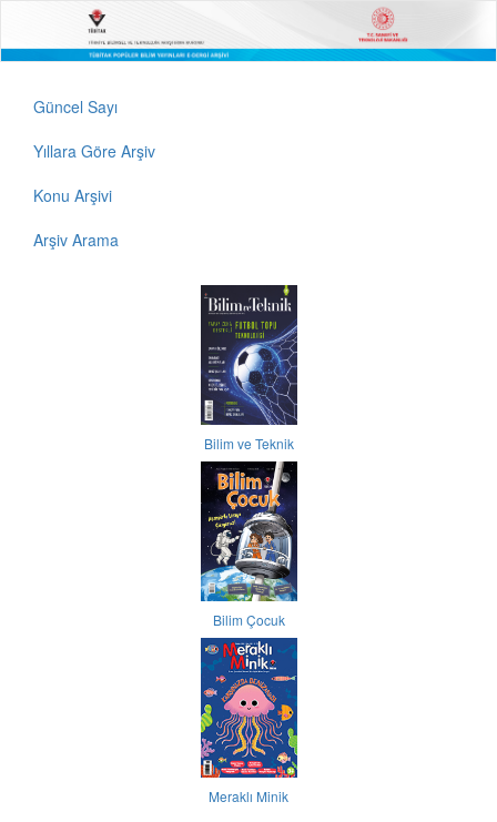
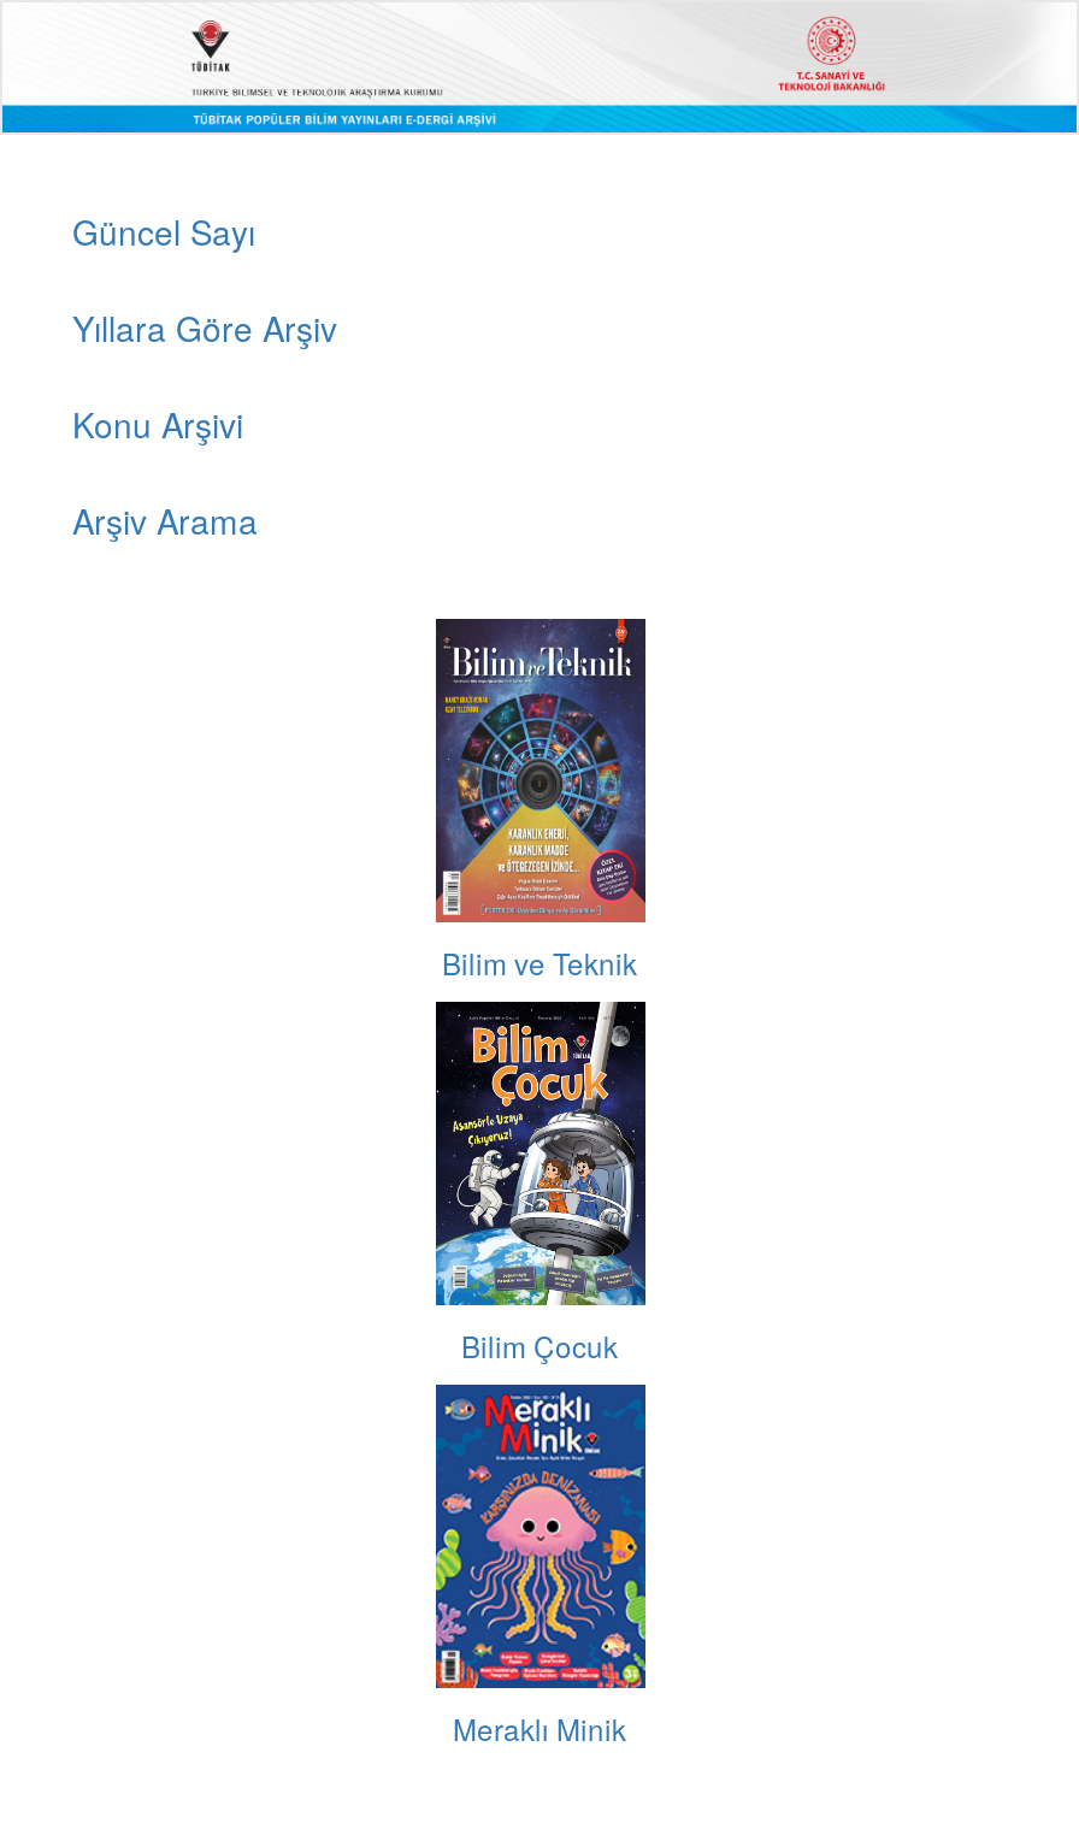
- [image]
+ [image]
